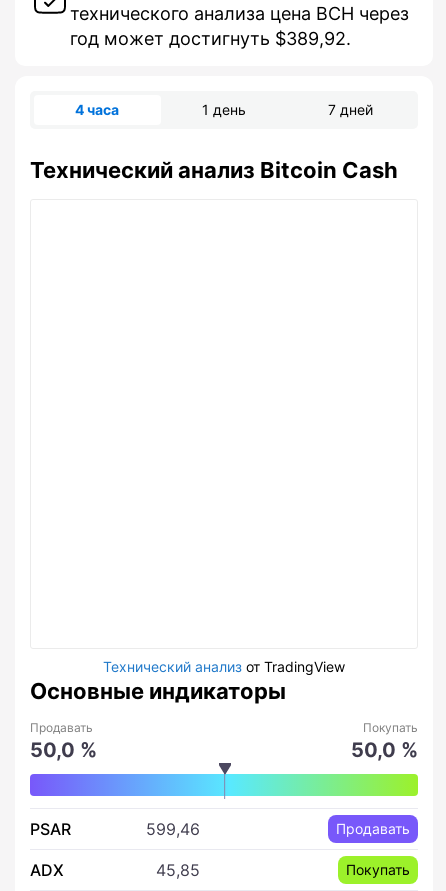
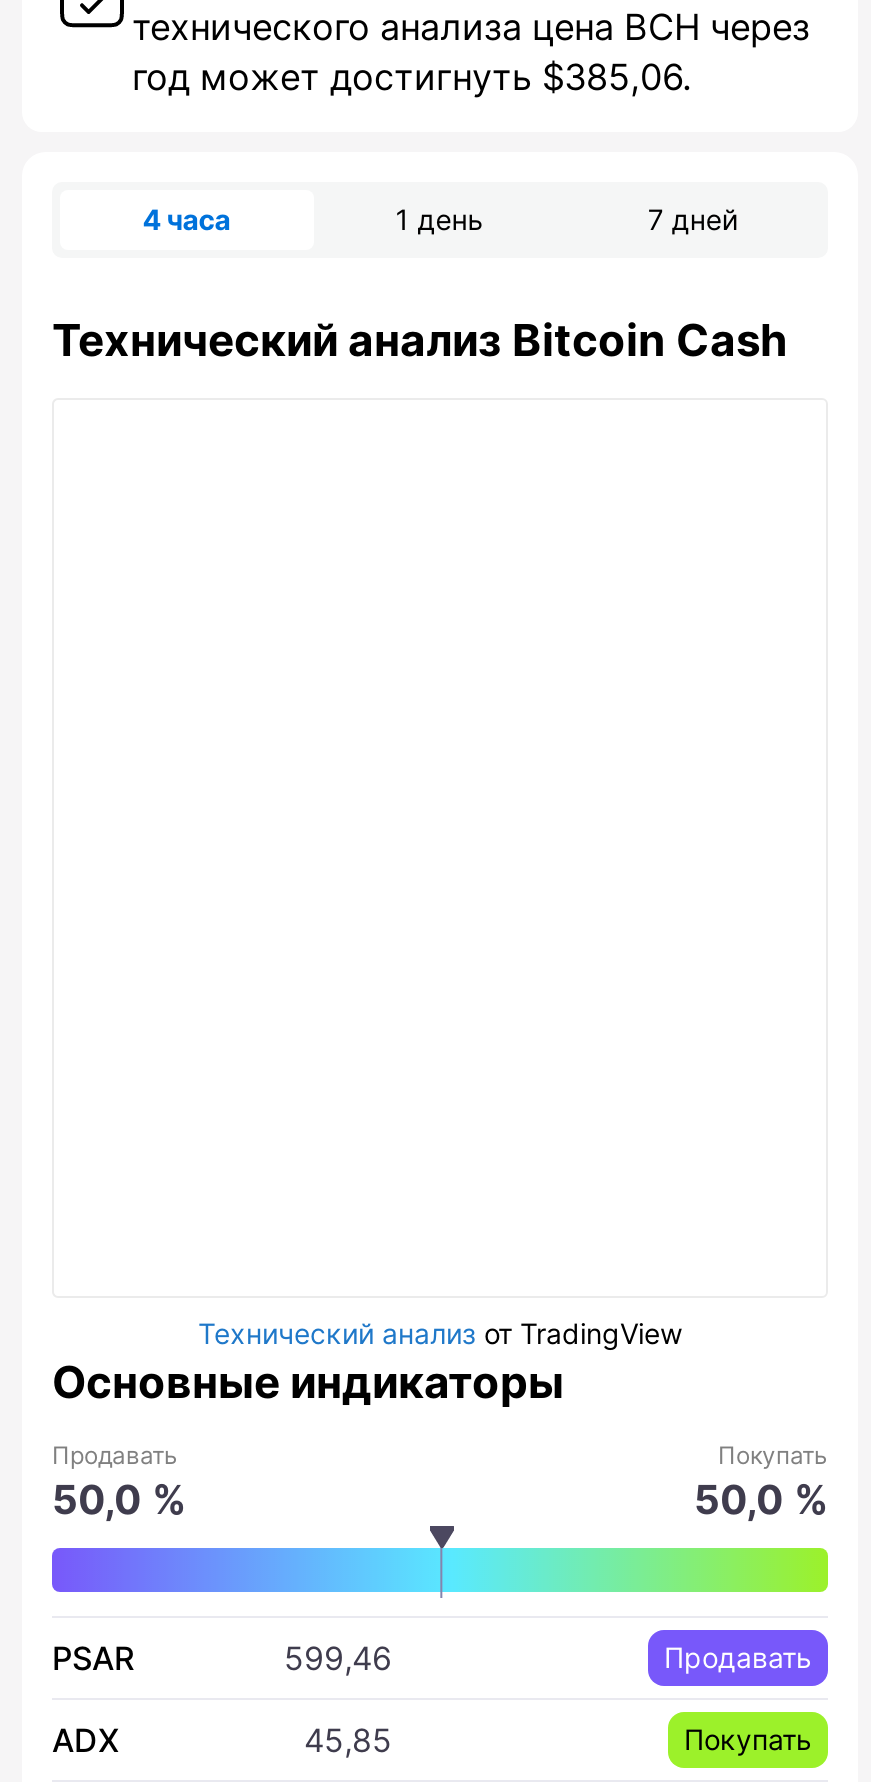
- год может достигнуть $389,92.
+ год может достигнуть $385,06.
